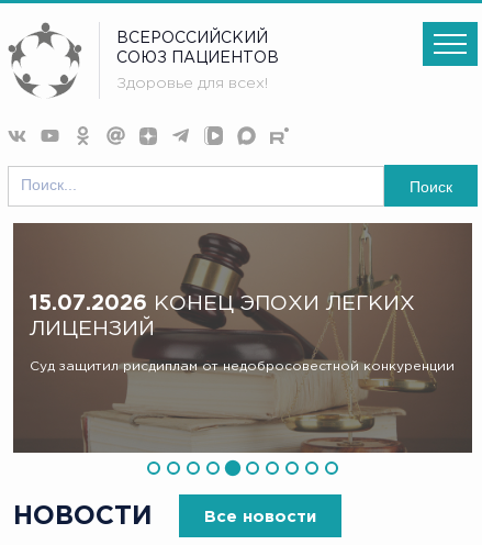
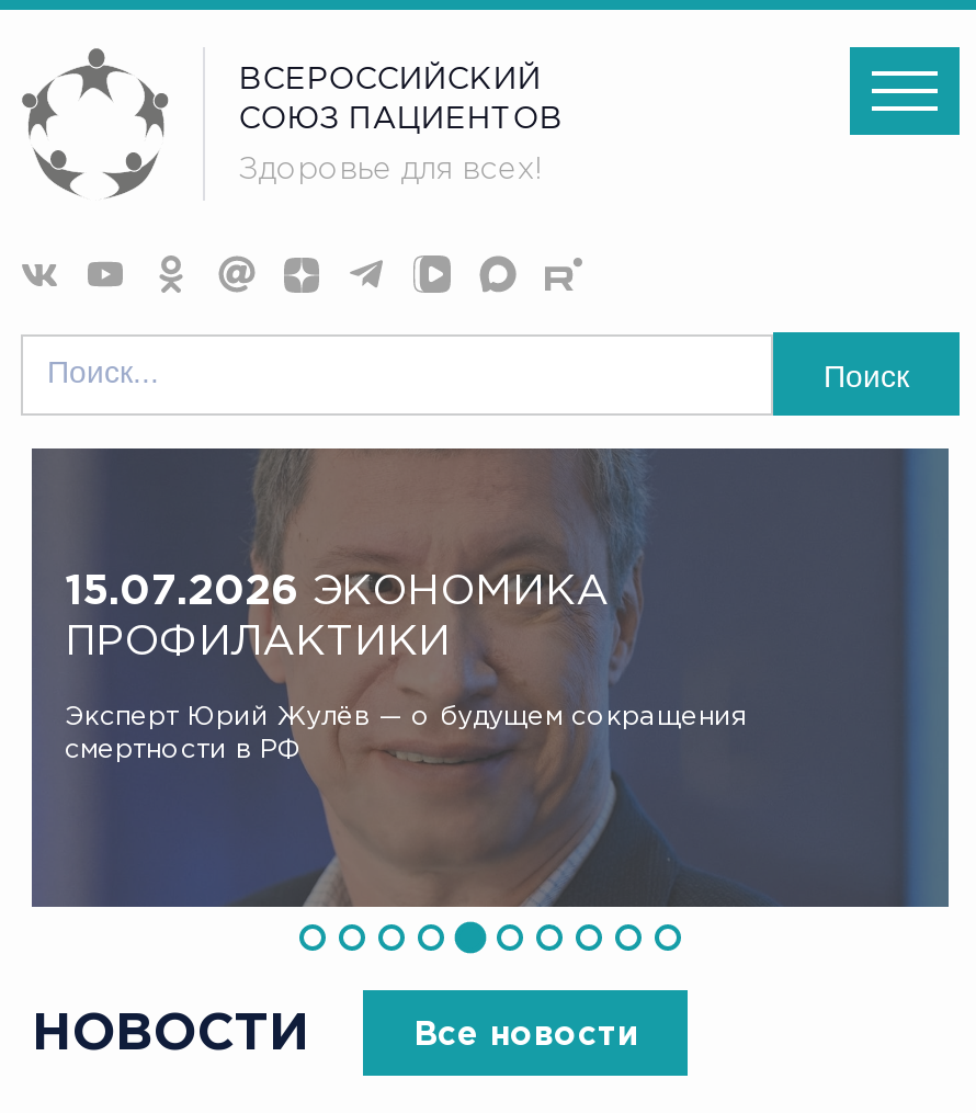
- [image]
- 15.07.2026 КОНЕЦ ЭПОХИ ЛЕГКИХ
- ЛИЦЕНЗИЙ
+ [image]
+ 15.07.2026 ЭКОНОМИКА
+ ПРОФИЛАКТИКИ

- Суд защитил рисдиплам от недобросовестной конкуренции
+ Эксперт Юрий Жулёв — о будущем сокращения
+ смертности в РФ
